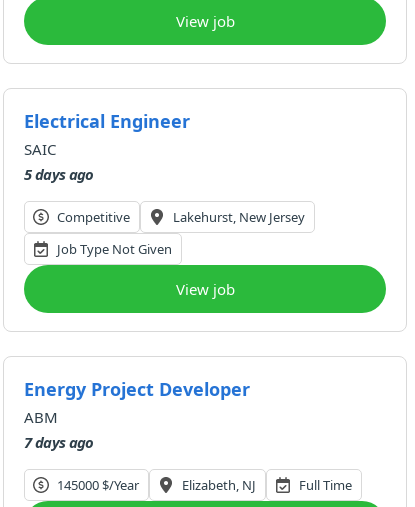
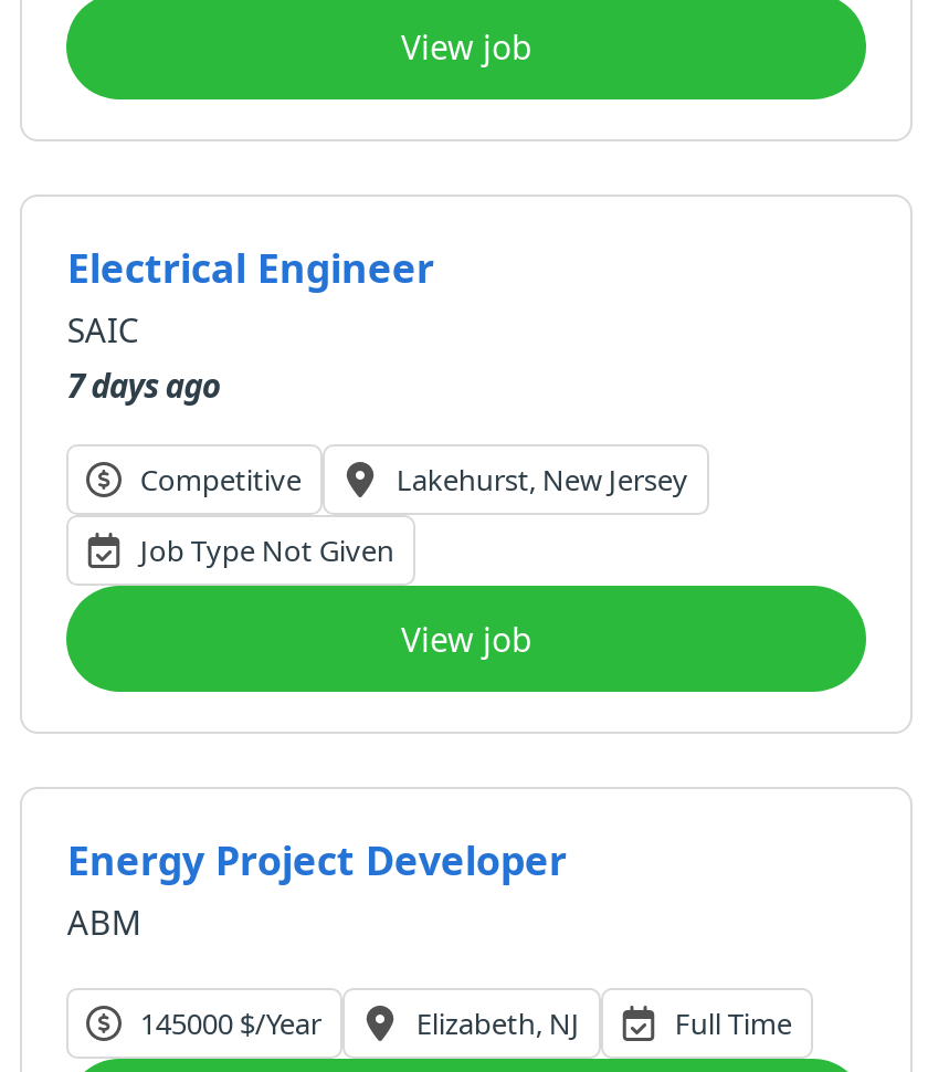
- 5 days ago
+ 7 days ago

- 7 days ago
